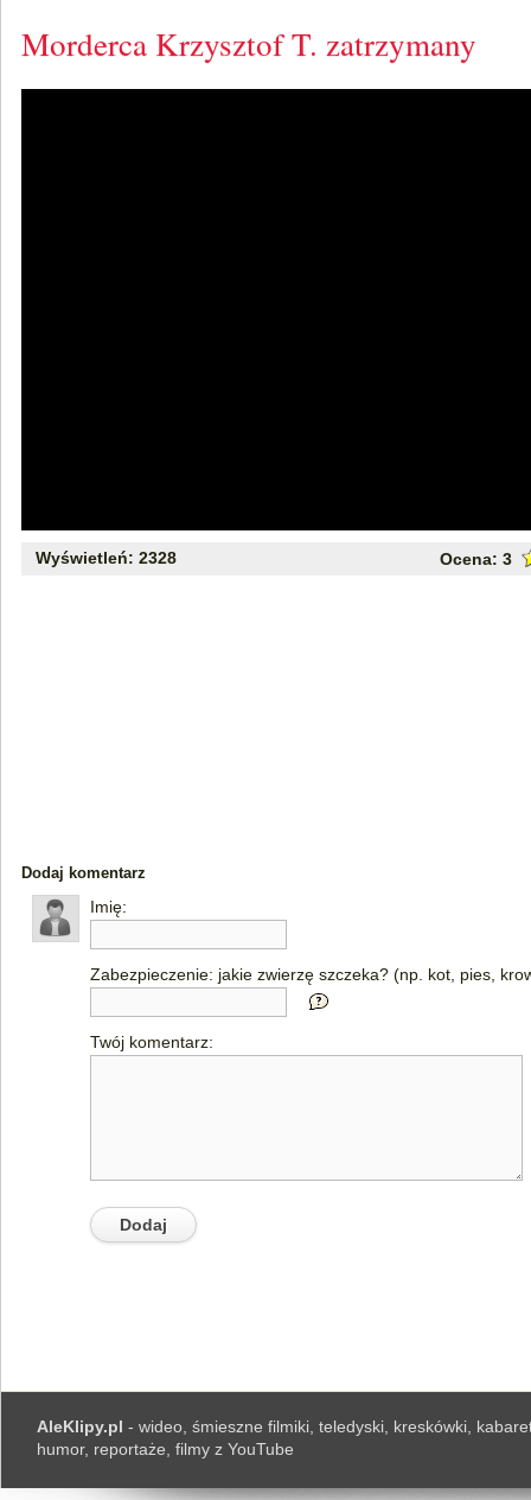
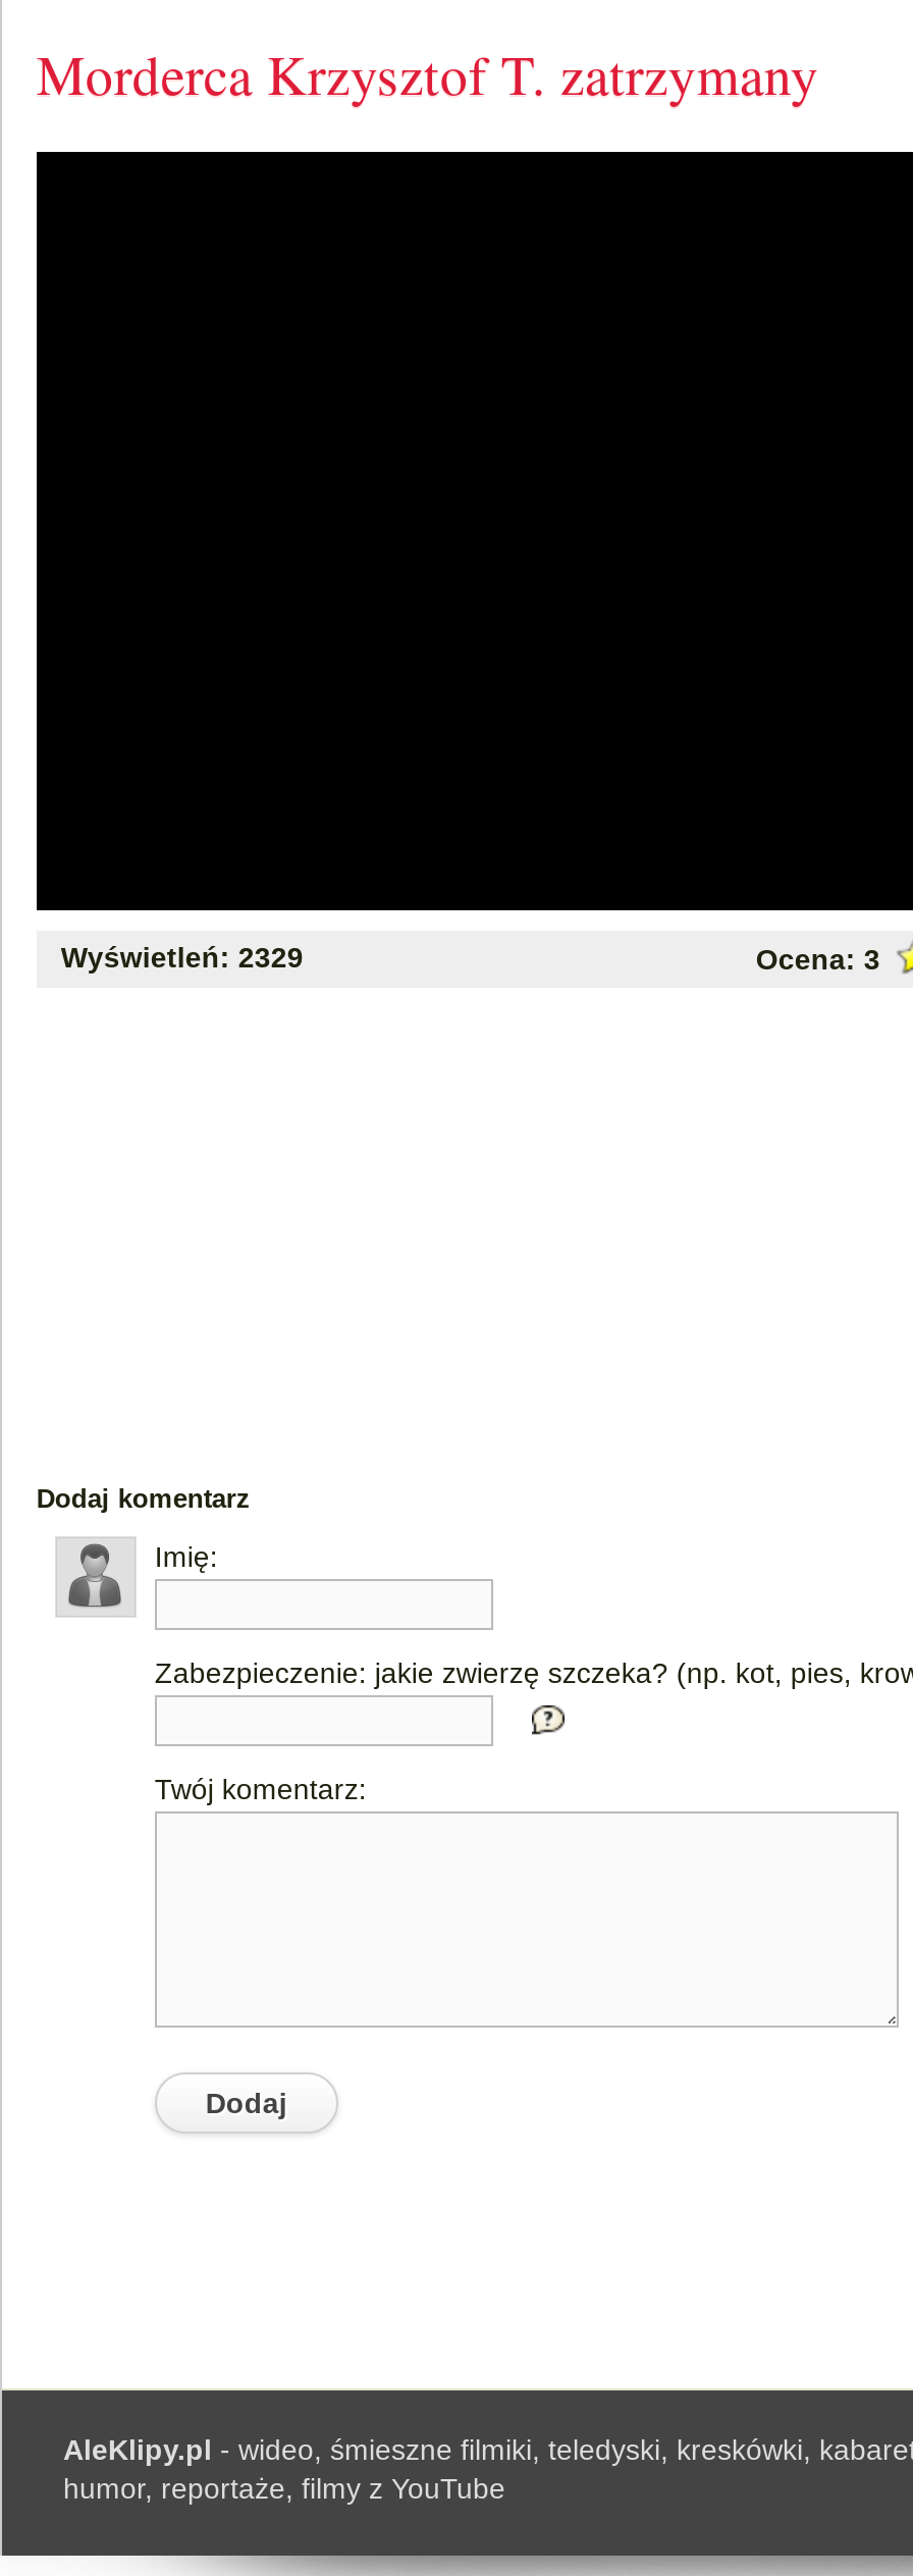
- Wyświetleń: 2328
+ Wyświetleń: 2329
